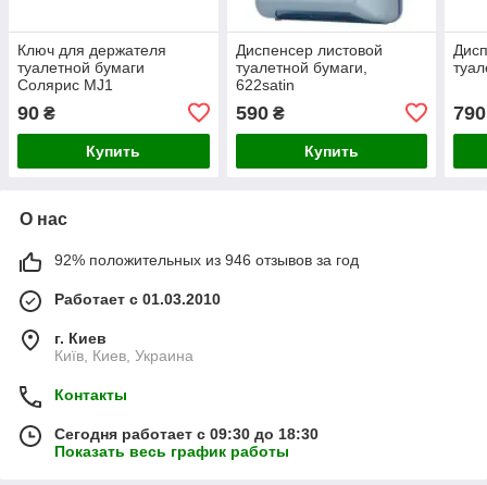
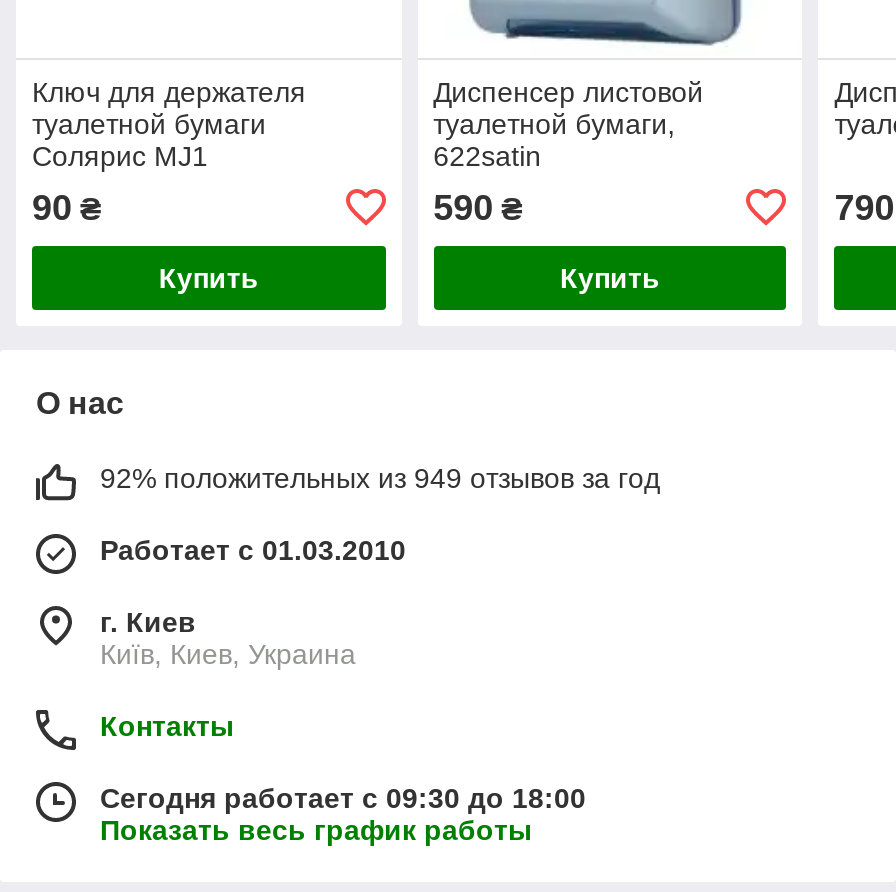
- 92% положительных из 946 отзывов за год
+ 92% положительных из 949 отзывов за год

- Сегодня работает с 09:30 до 18:30
+ Сегодня работает с 09:30 до 18:00
